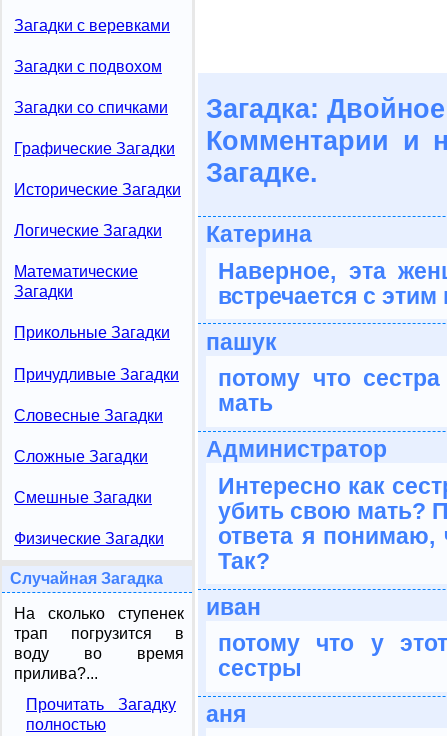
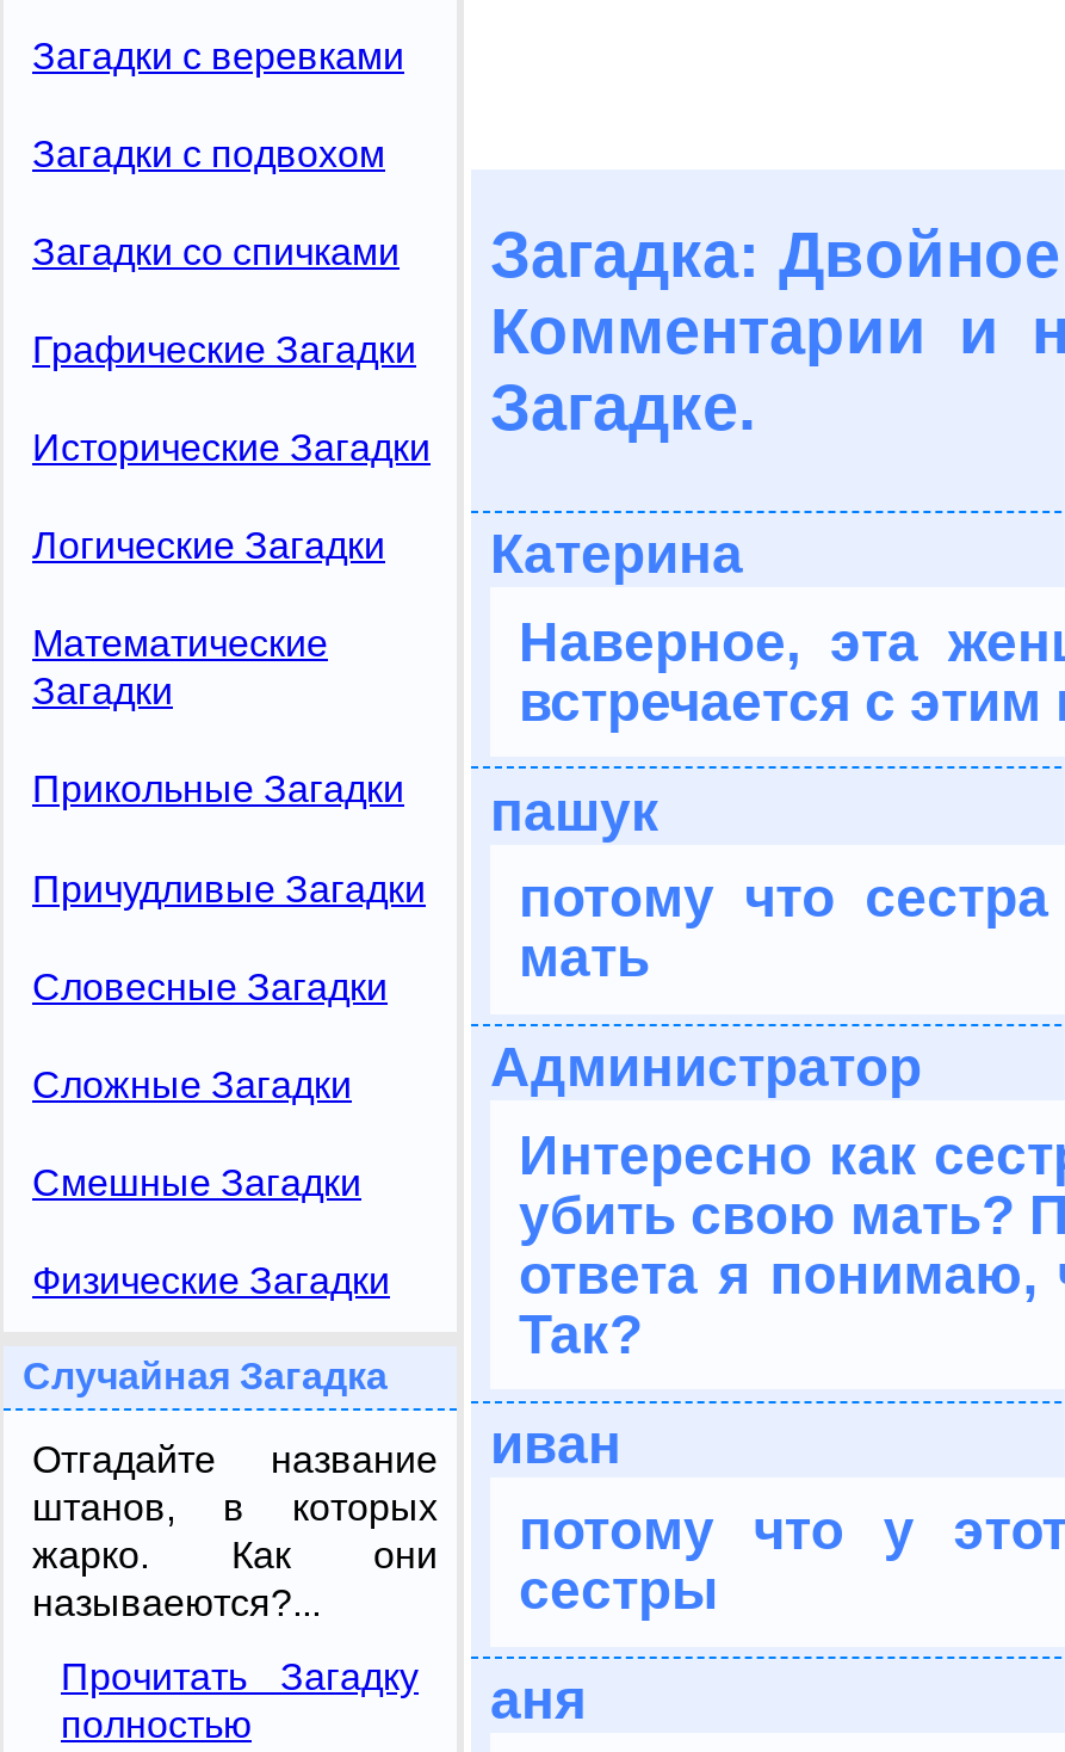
- На сколько ступенек
- трап погрузится в
- воду во время
- прилива?...
+ Отгадайте название
+ штанов, в которых
+ жарко. Как они
+ называеются?...
